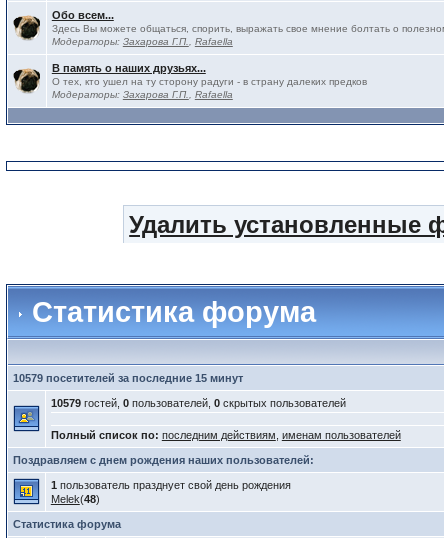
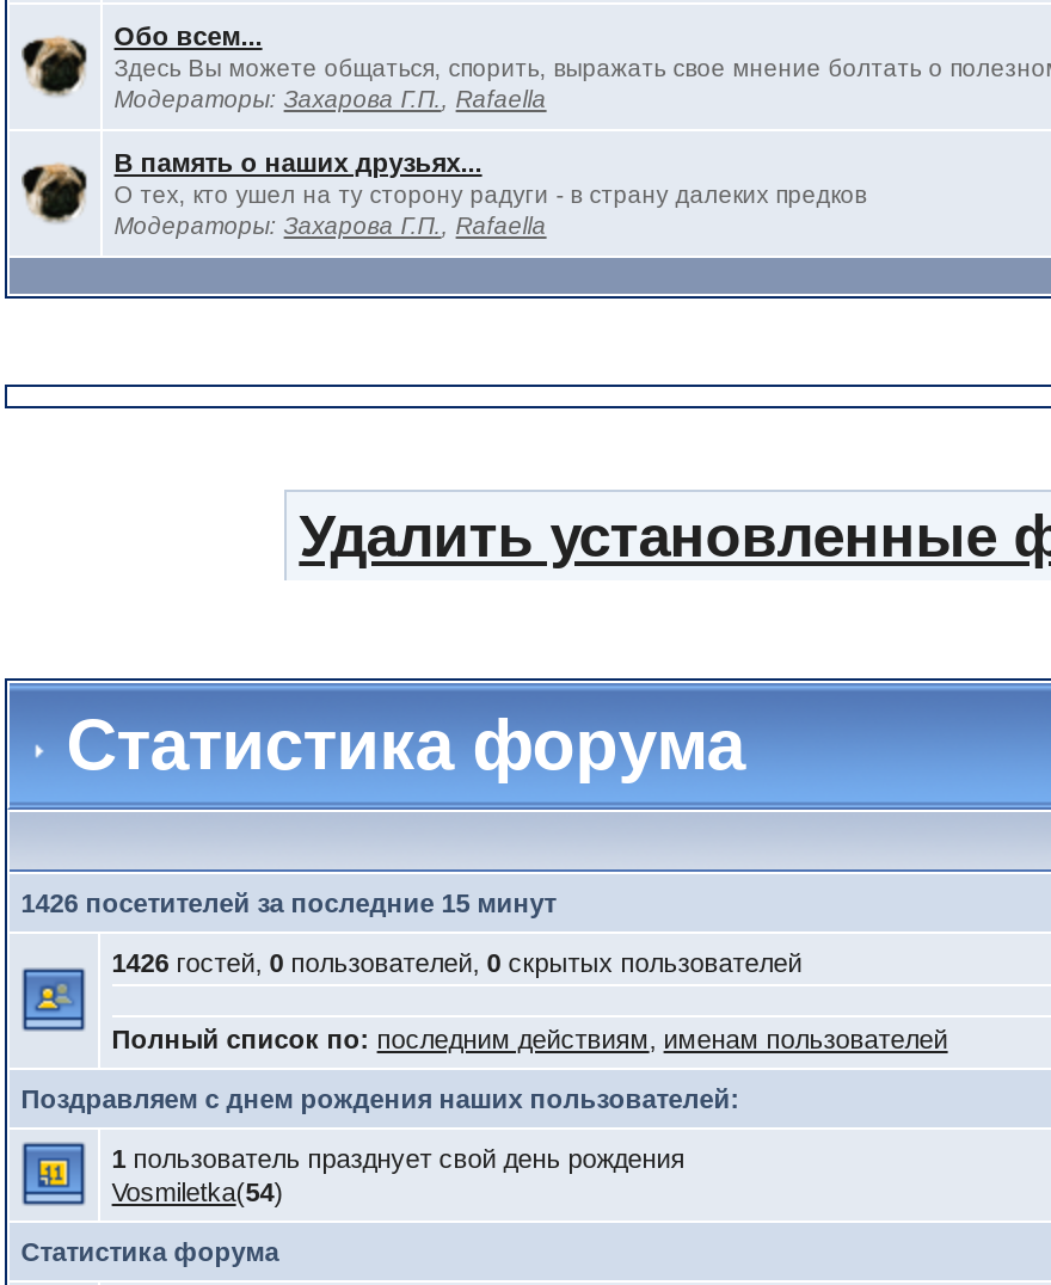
- 10579 посетителей за последние 15 минут
+ 1426 посетителей за последние 15 минут

- 10579 гостей, 0 пользователей, 0 скрытых пользователей
+ 1426 гостей, 0 пользователей, 0 скрытых пользователей

- Melek(48)
+ Vosmiletka(54)
